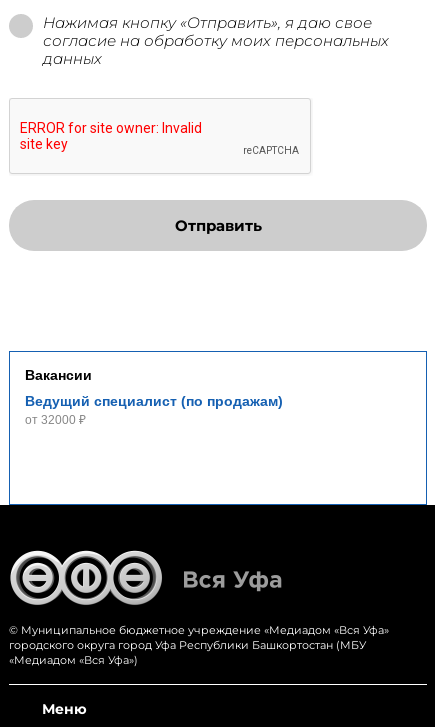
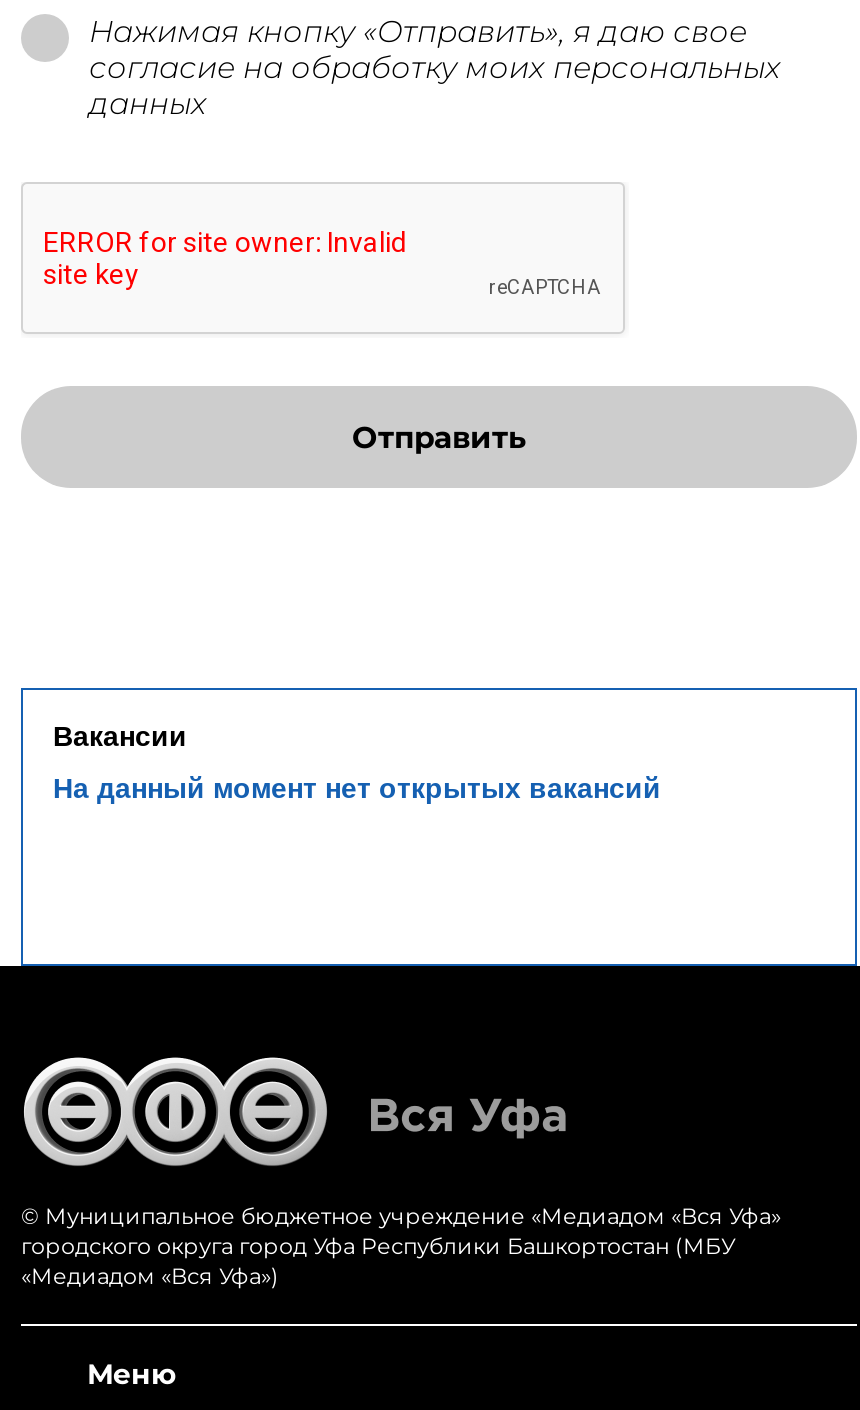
- Ведущий специалист (по продажам)
- от 32000 ₽
+ На данный момент нет открытых вакансий
